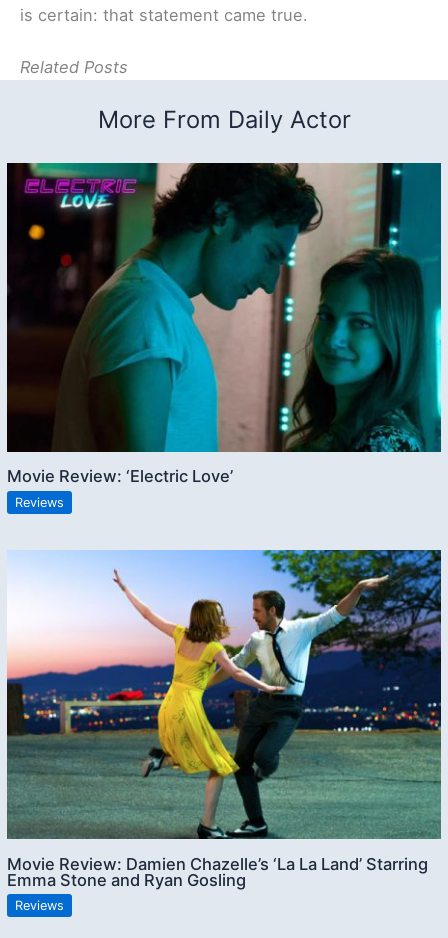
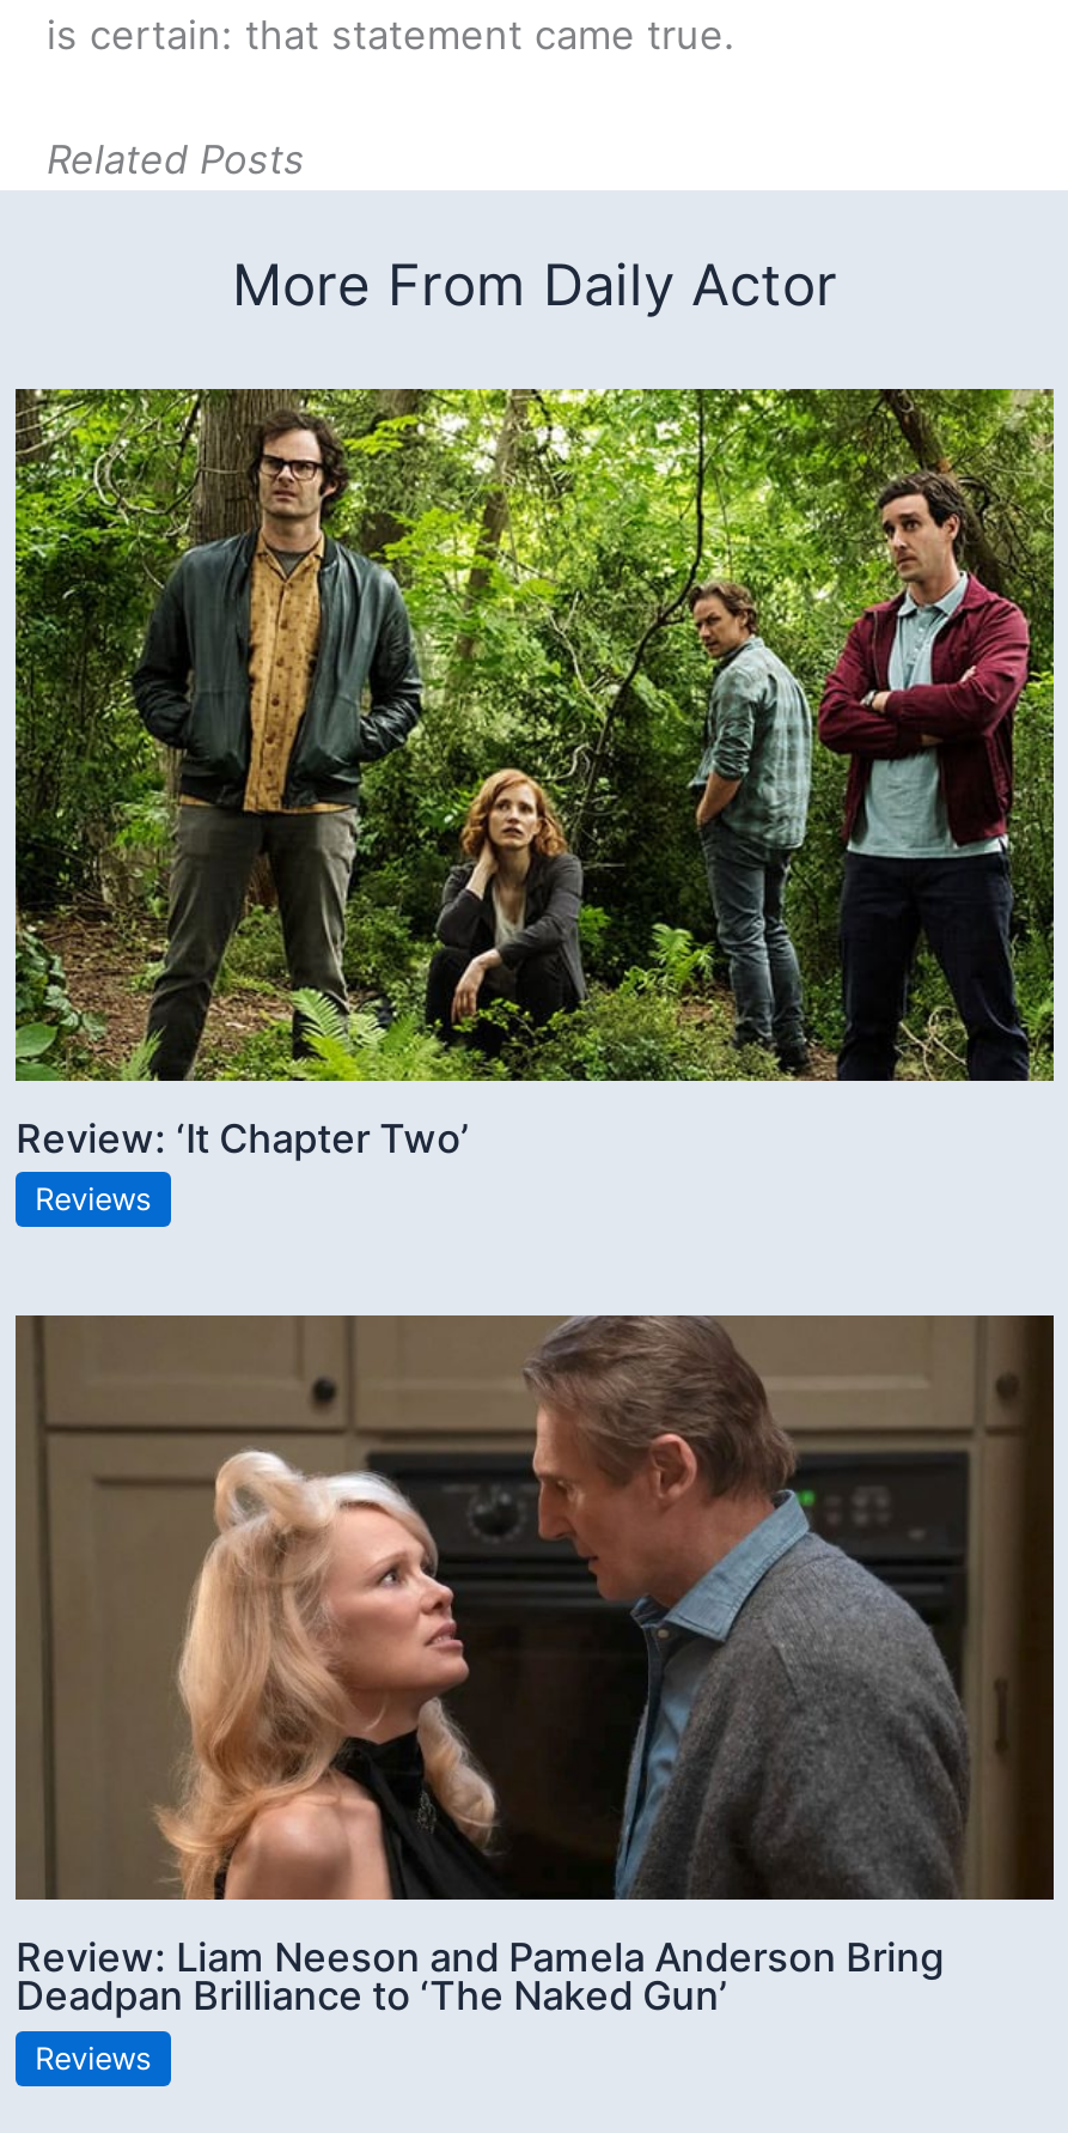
- [image]
- Movie Review: ‘Electric Love’
+ [image]
+ Review: ‘It Chapter Two’

- [image]
- Movie Review: Damien Chazelle’s ‘La La Land’ Starring
- Emma Stone and Ryan Gosling
+ [image]
+ Review: Liam Neeson and Pamela Anderson Bring
+ Deadpan Brilliance to ‘The Naked Gun’
